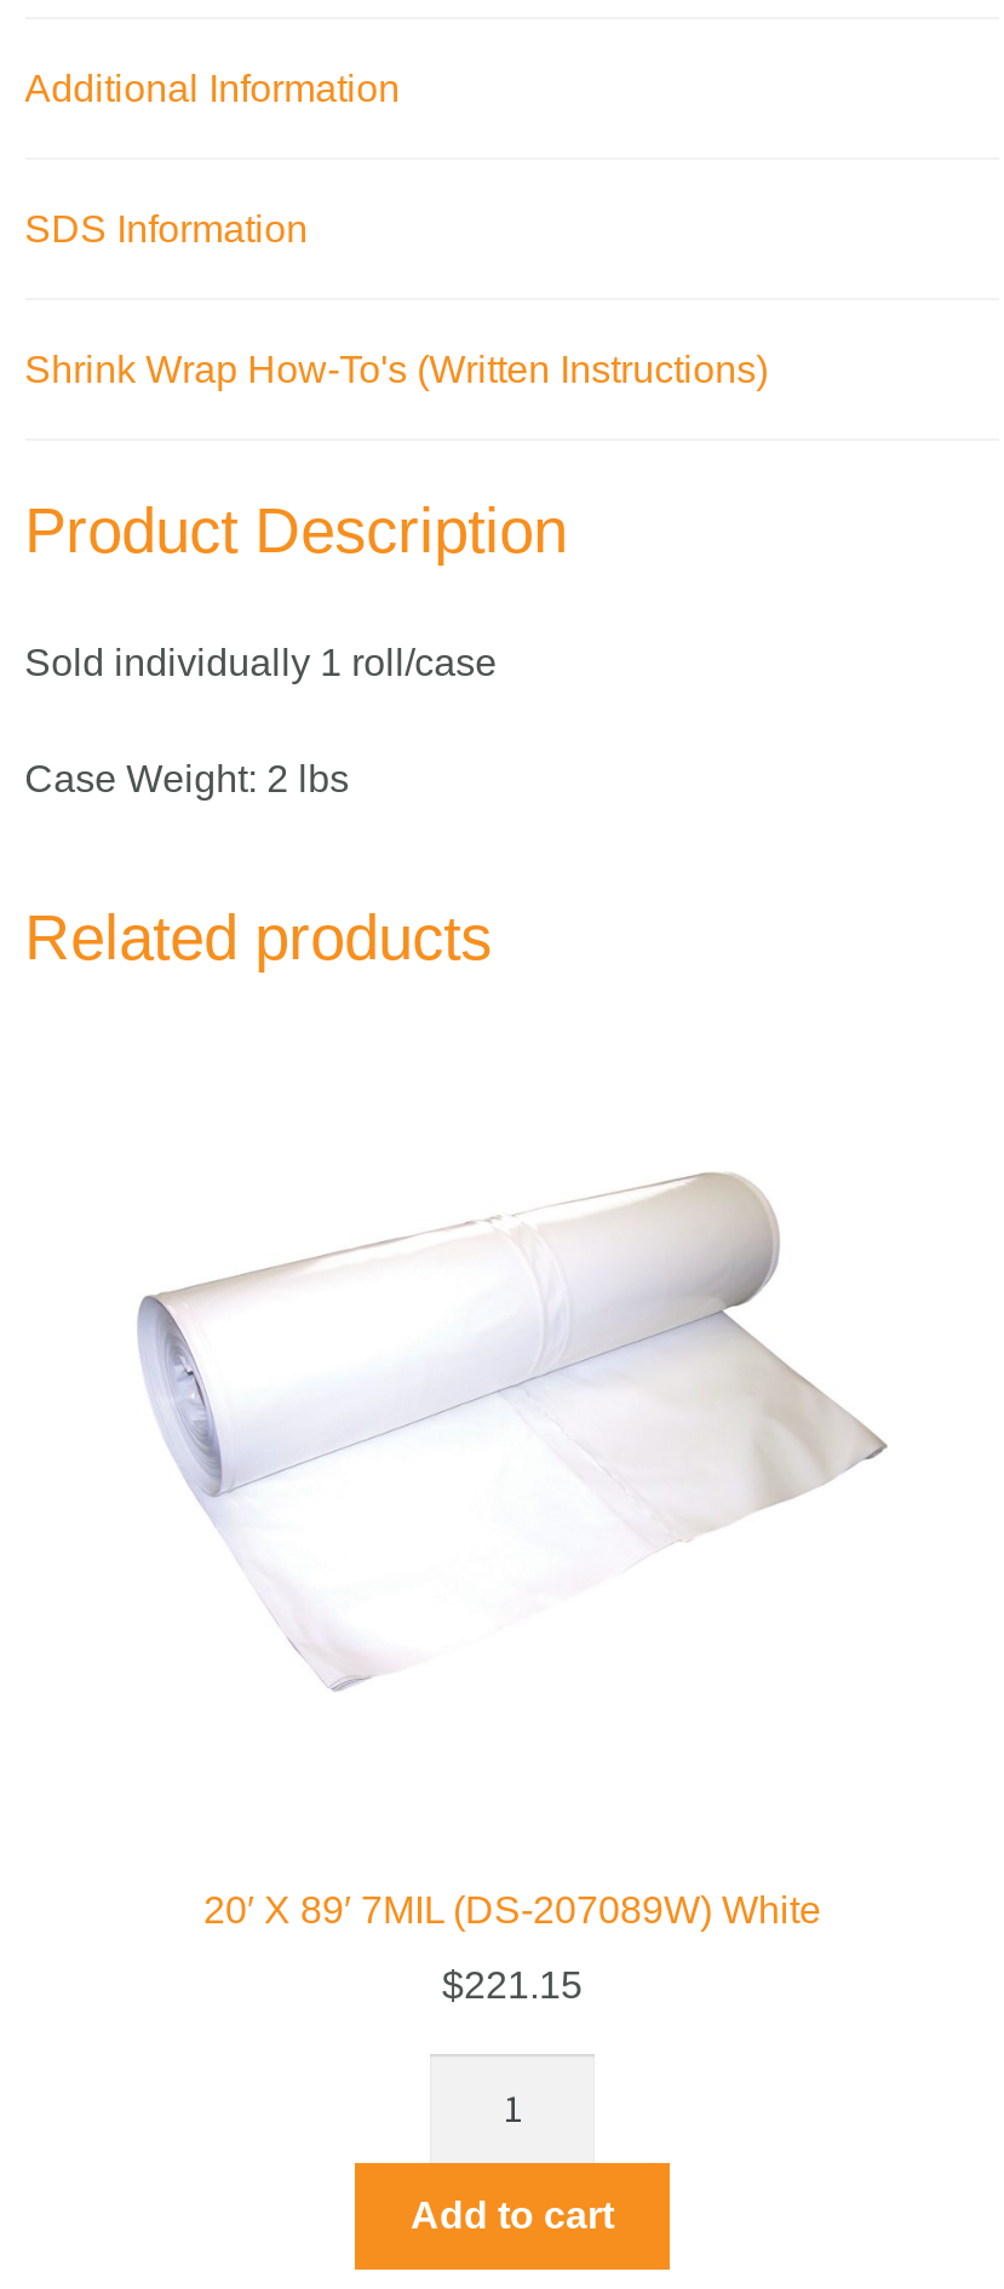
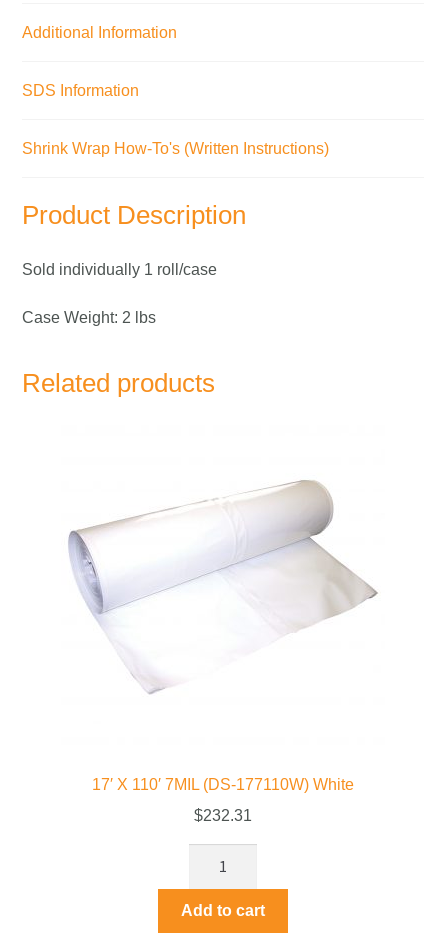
- 20′ X 89′ 7MIL (DS-207089W) White
+ 17′ X 110′ 7MIL (DS-177110W) White

- $221.15
+ $232.31
